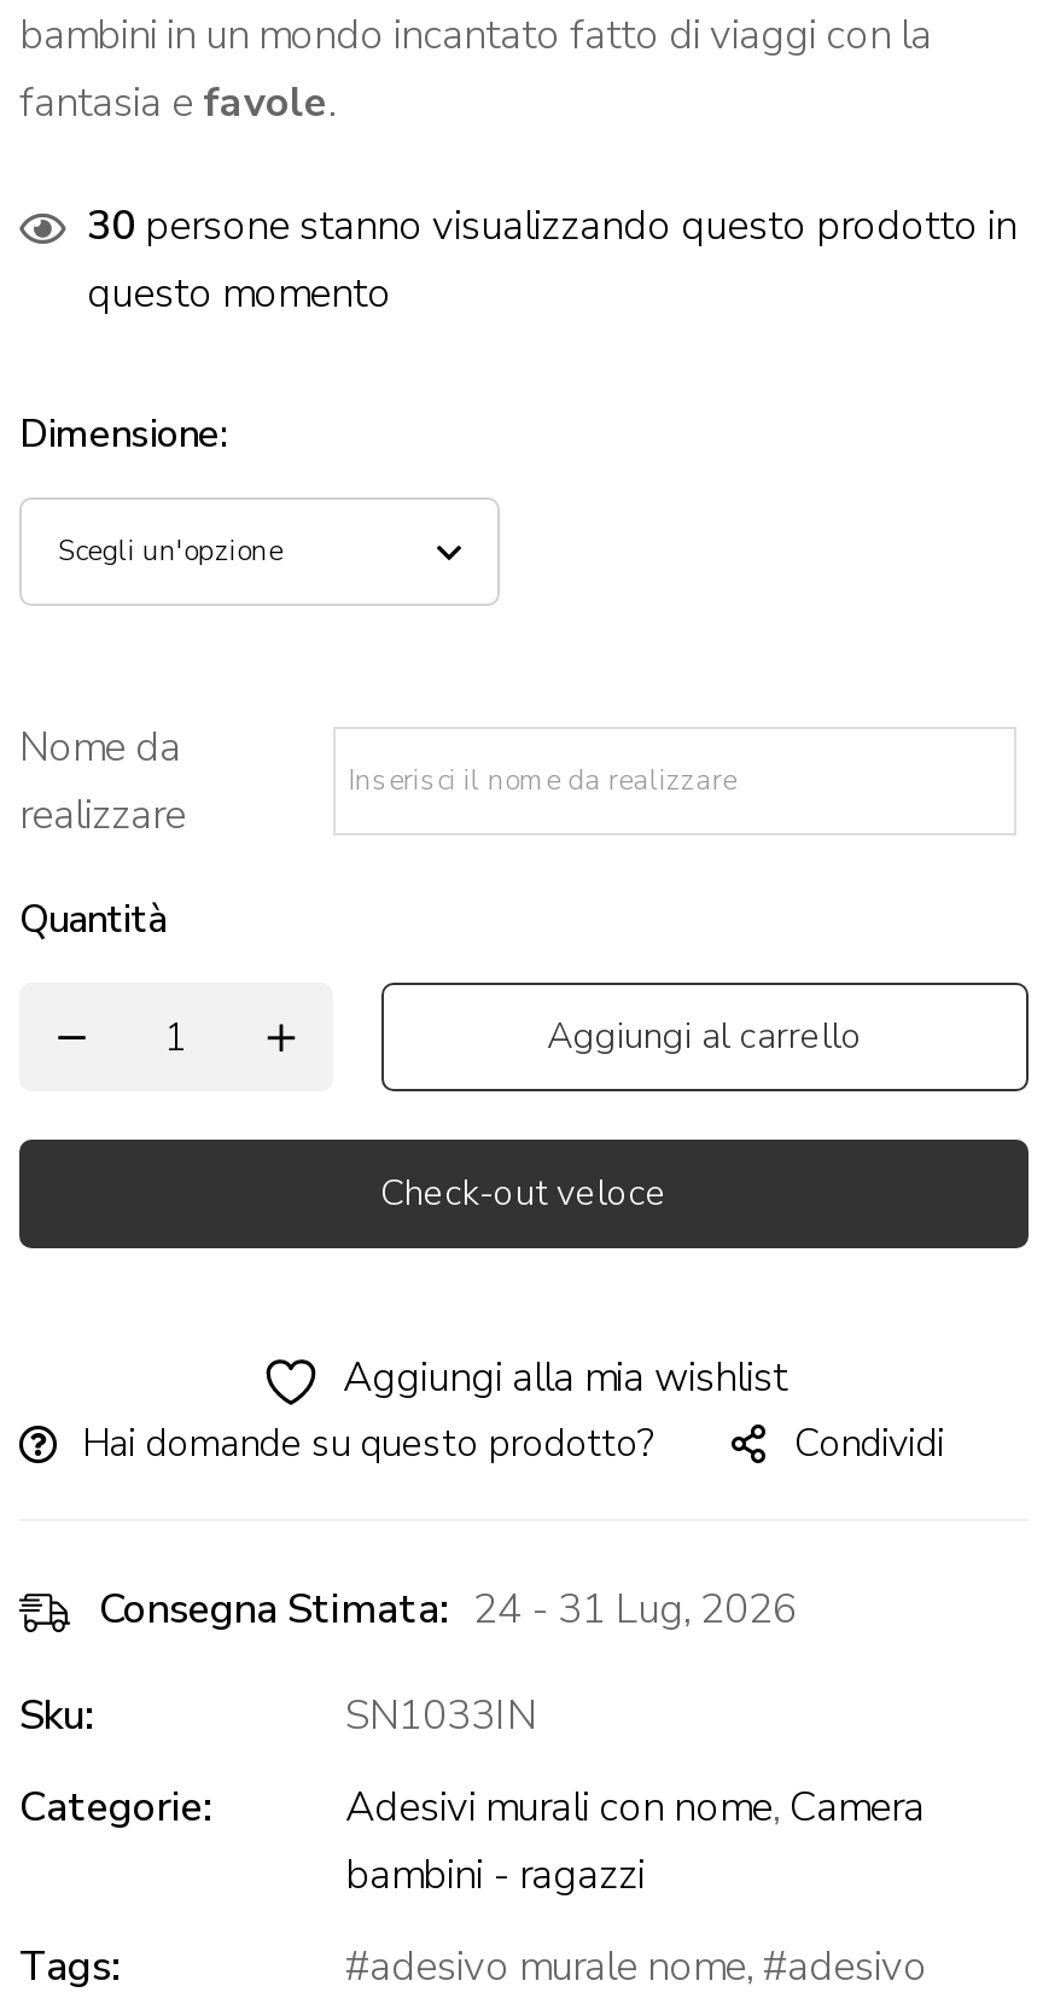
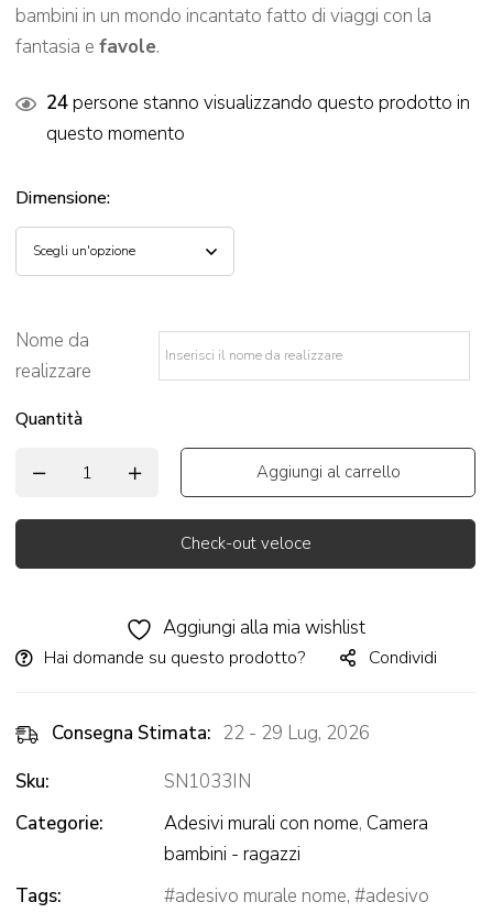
- 30 persone stanno visualizzando questo prodotto in
+ 24 persone stanno visualizzando questo prodotto in

- Consegna Stimata: 24 - 31 Lug, 2026
+ Consegna Stimata: 22 - 29 Lug, 2026
